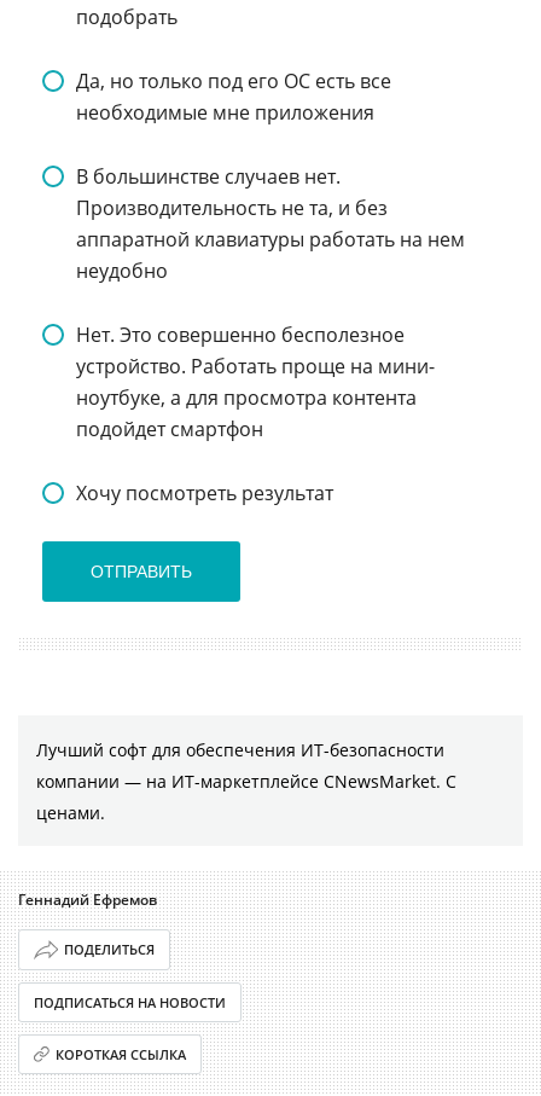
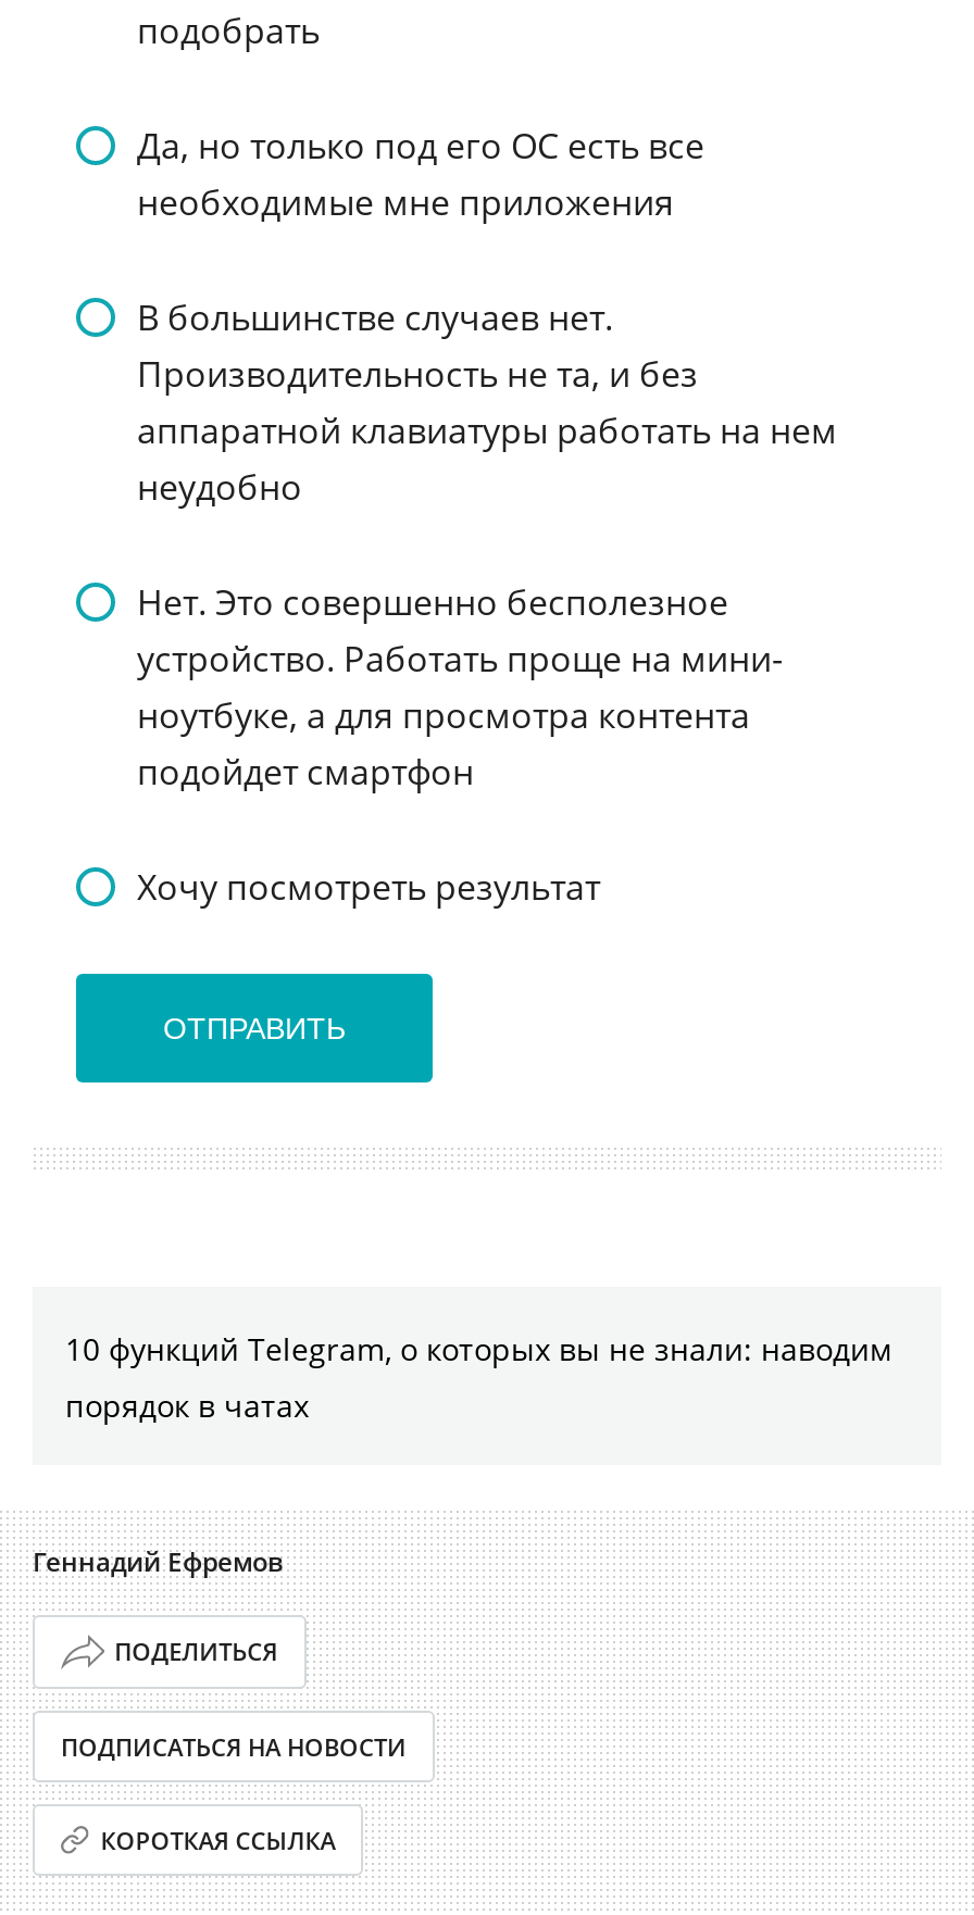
- Лучший софт для обеспечения ИТ-безопасности
- компании ― на ИТ-маркетплейсе CNewsMarket. С
- ценами.
+ 10 функций Telegram, о которых вы не знали: наводим
+ порядок в чатах
